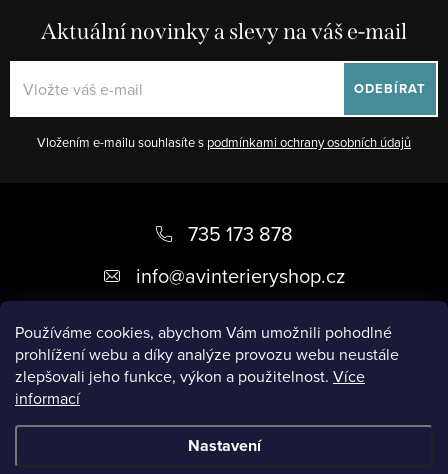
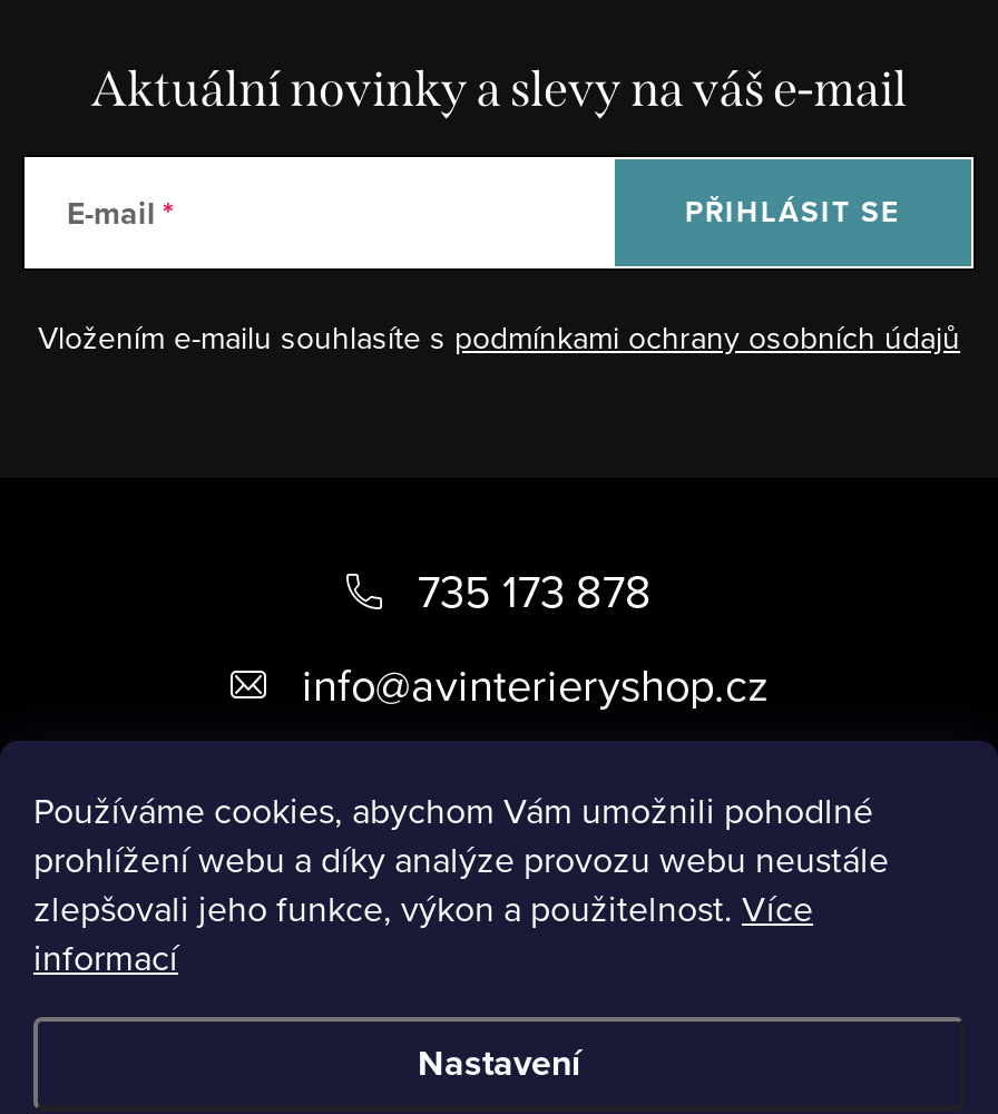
+ E-mail

- ODEBÍRAT
+ PŘIHLÁSIT SE
